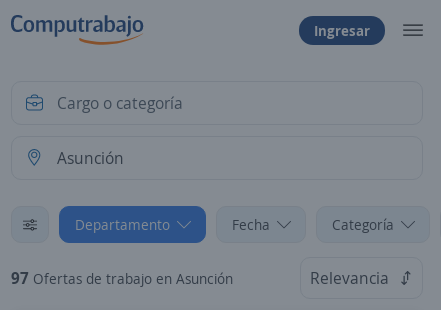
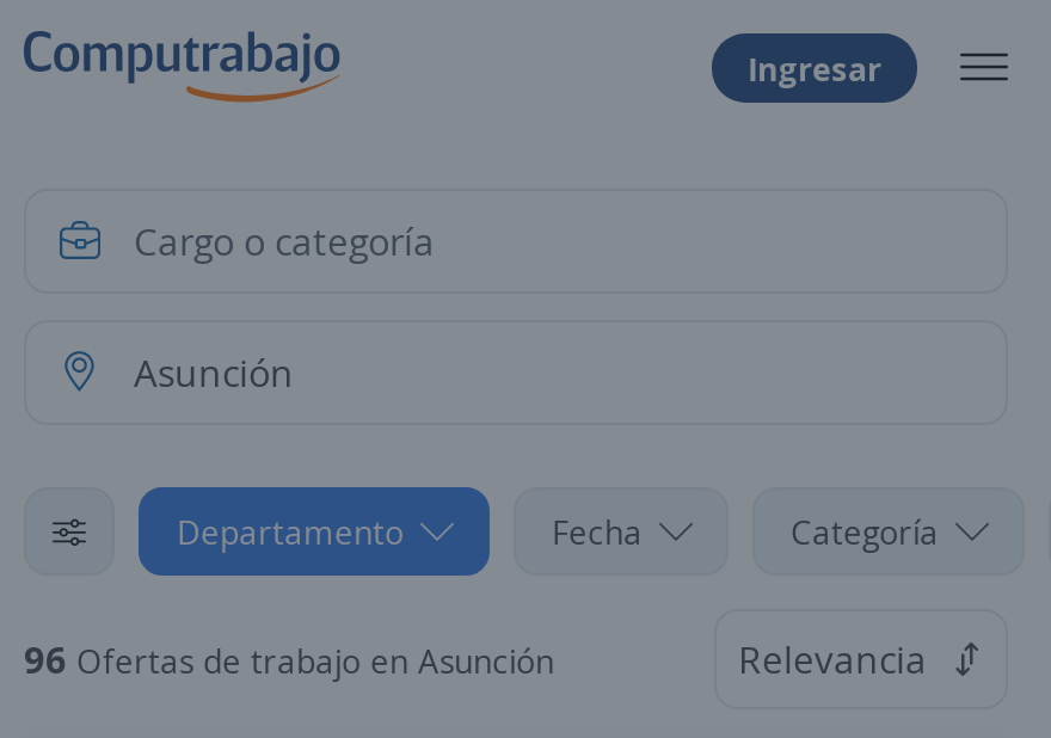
- 97 Ofertas de trabajo en Asunción
+ 96 Ofertas de trabajo en Asunción
